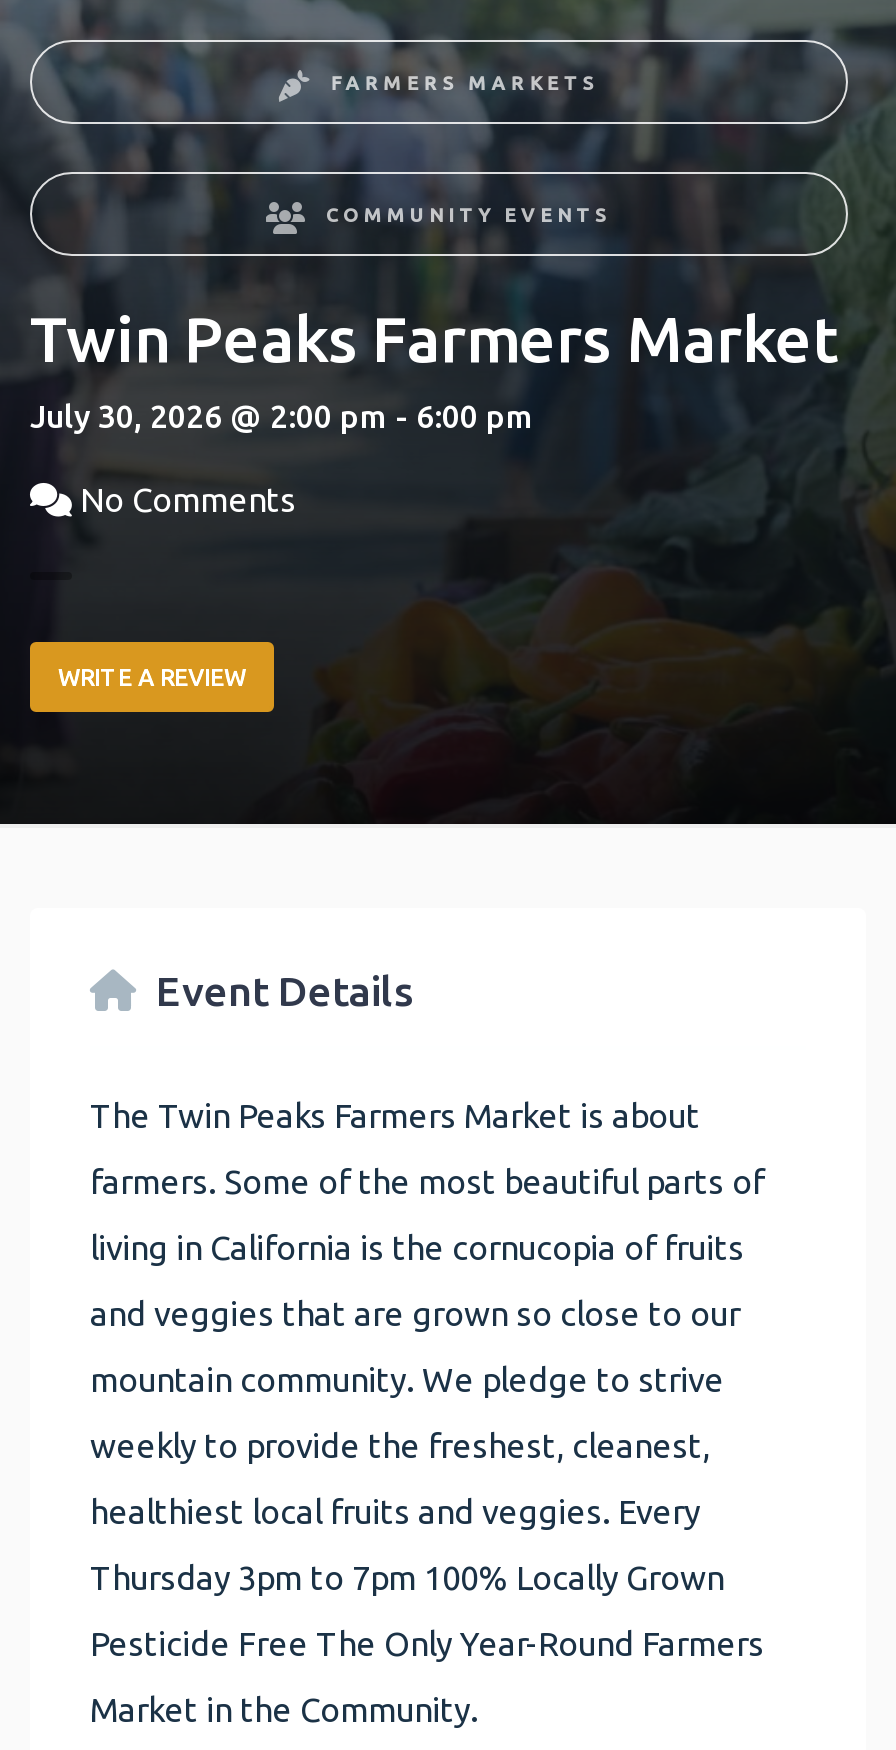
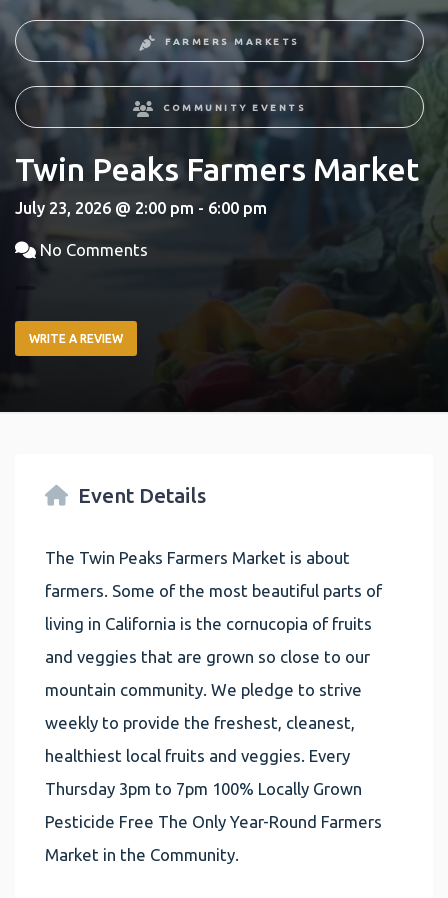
- July 30, 2026 @ 2:00 pm - 6:00 pm
+ July 23, 2026 @ 2:00 pm - 6:00 pm
